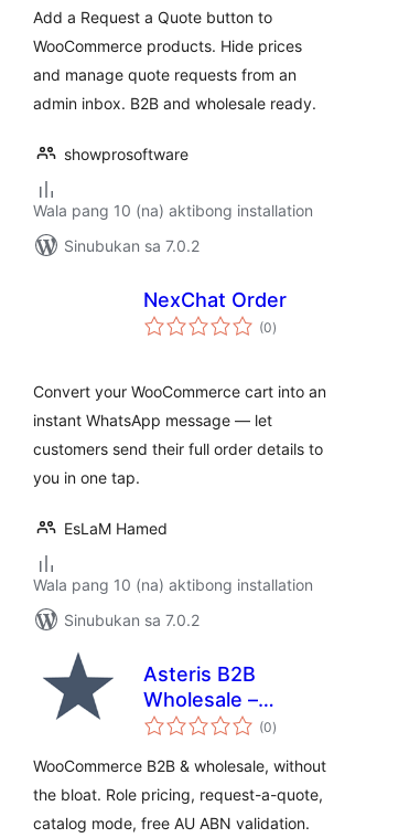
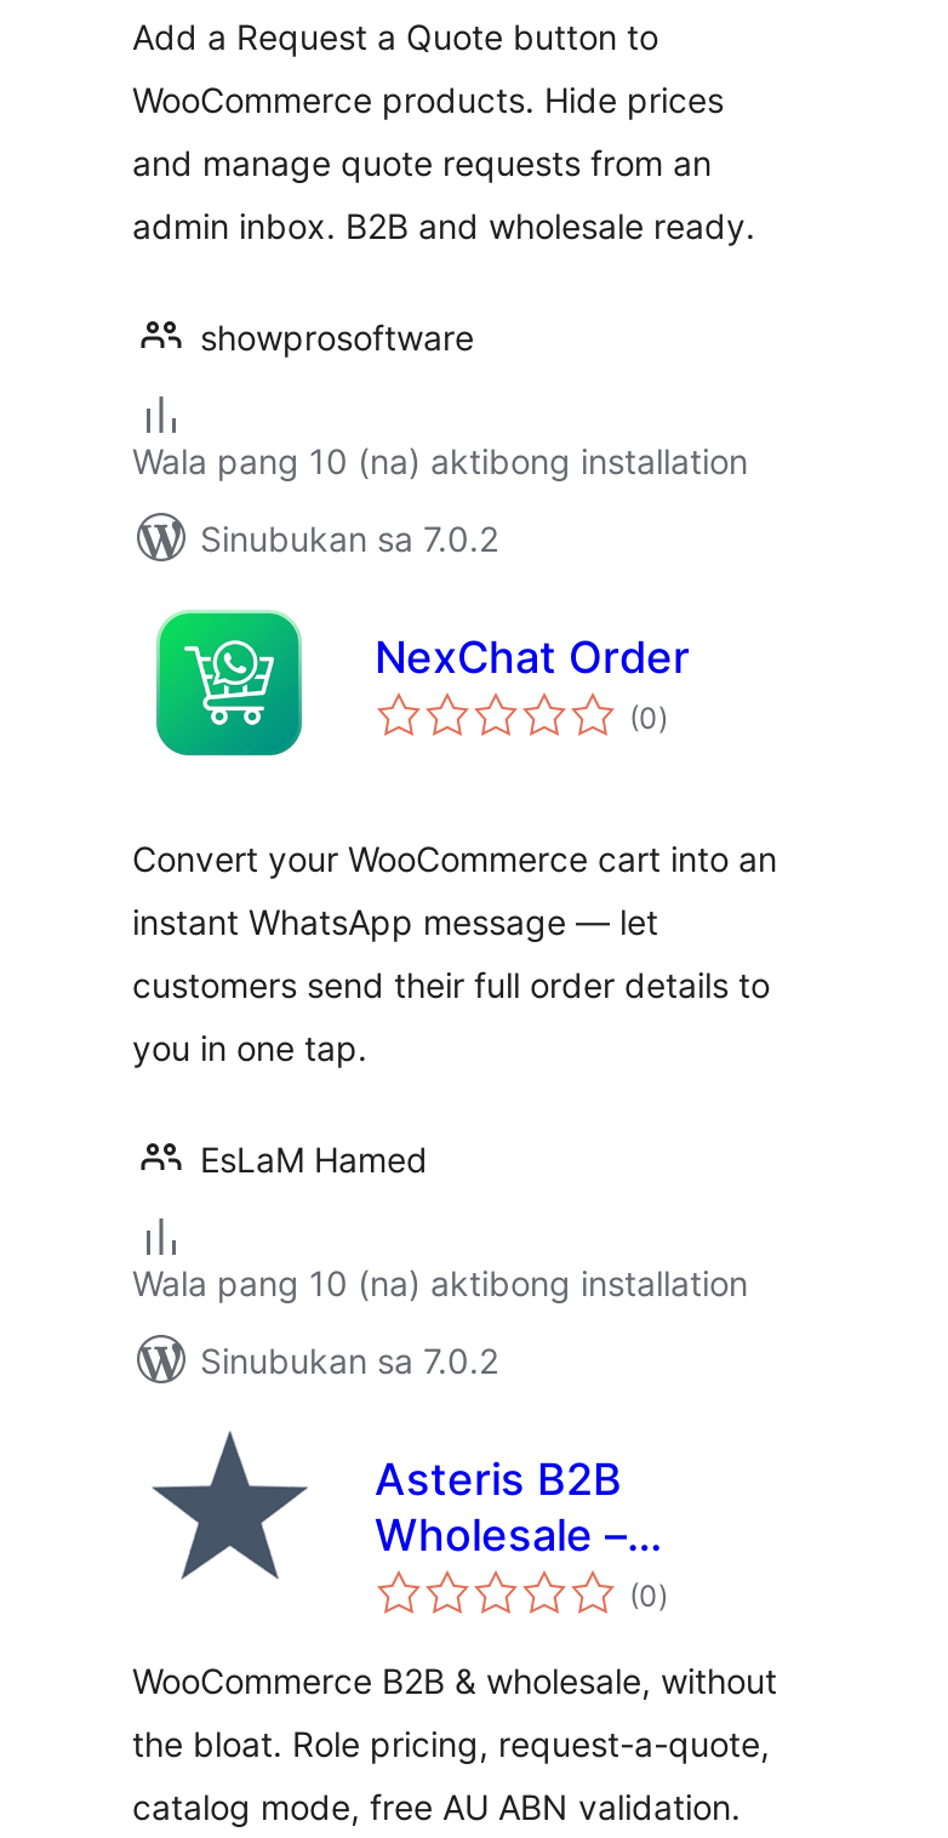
+ [image]
